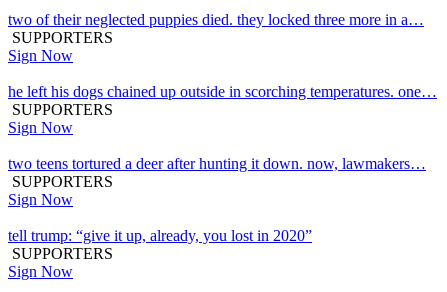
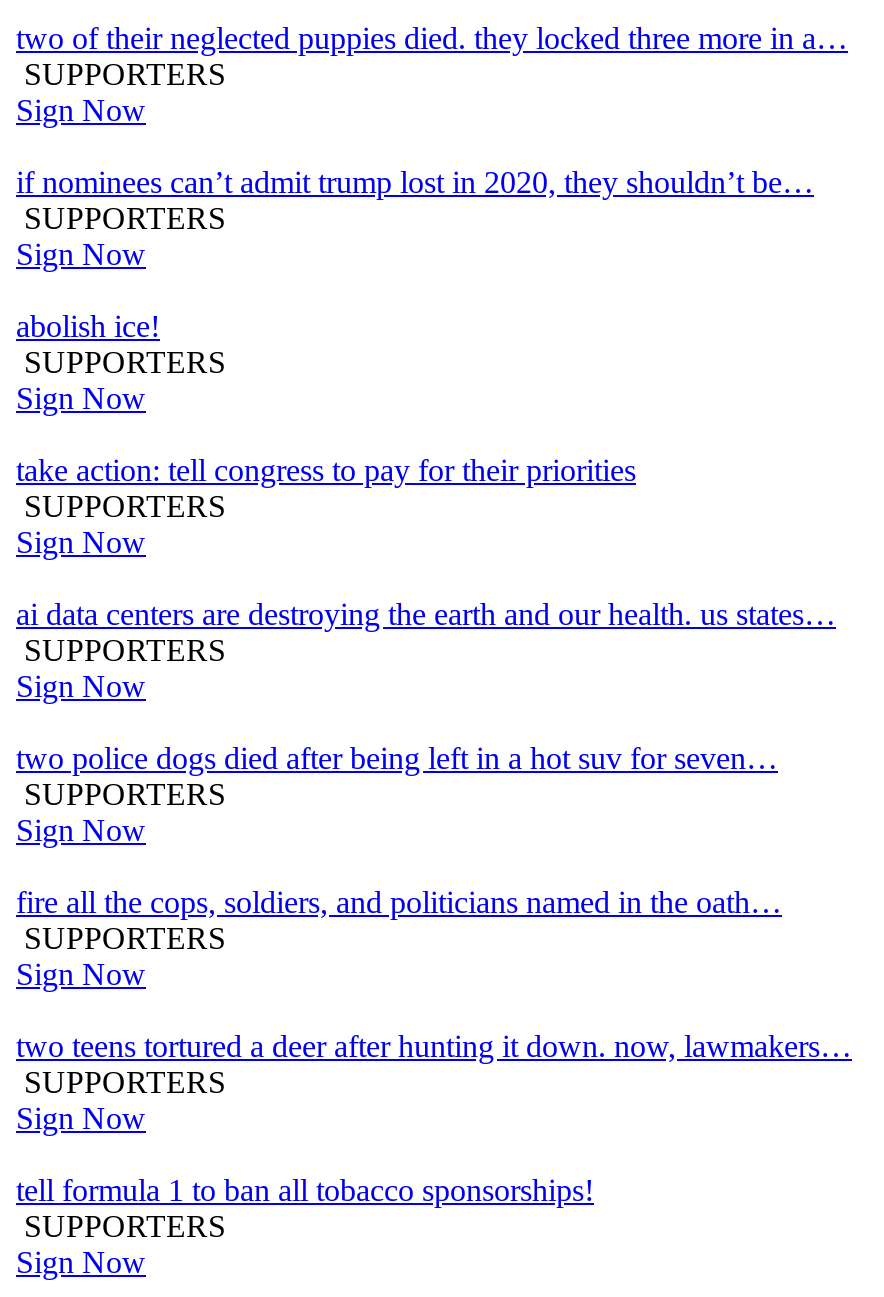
- he left his dogs chained up outside in scorching temperatures. one…
+ if nominees can’t admit trump lost in 2020, they shouldn’t be…
+ SUPPORTERS
+ Sign Now
+ abolish ice!
+ SUPPORTERS
+ Sign Now
+ take action: tell congress to pay for their priorities
+ SUPPORTERS
+ Sign Now
+ ai data centers are destroying the earth and our health. us states…
+ SUPPORTERS
+ Sign Now
+ two police dogs died after being left in a hot suv for seven…
+ SUPPORTERS
+ Sign Now
+ fire all the cops, soldiers, and politicians named in the oath…

- tell trump: “give it up, already, you lost in 2020”
+ tell formula 1 to ban all tobacco sponsorships!
